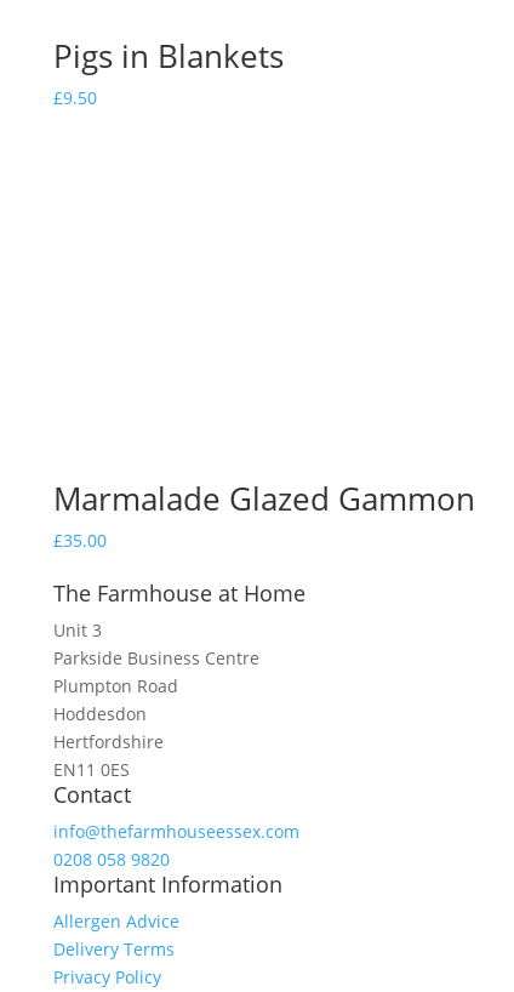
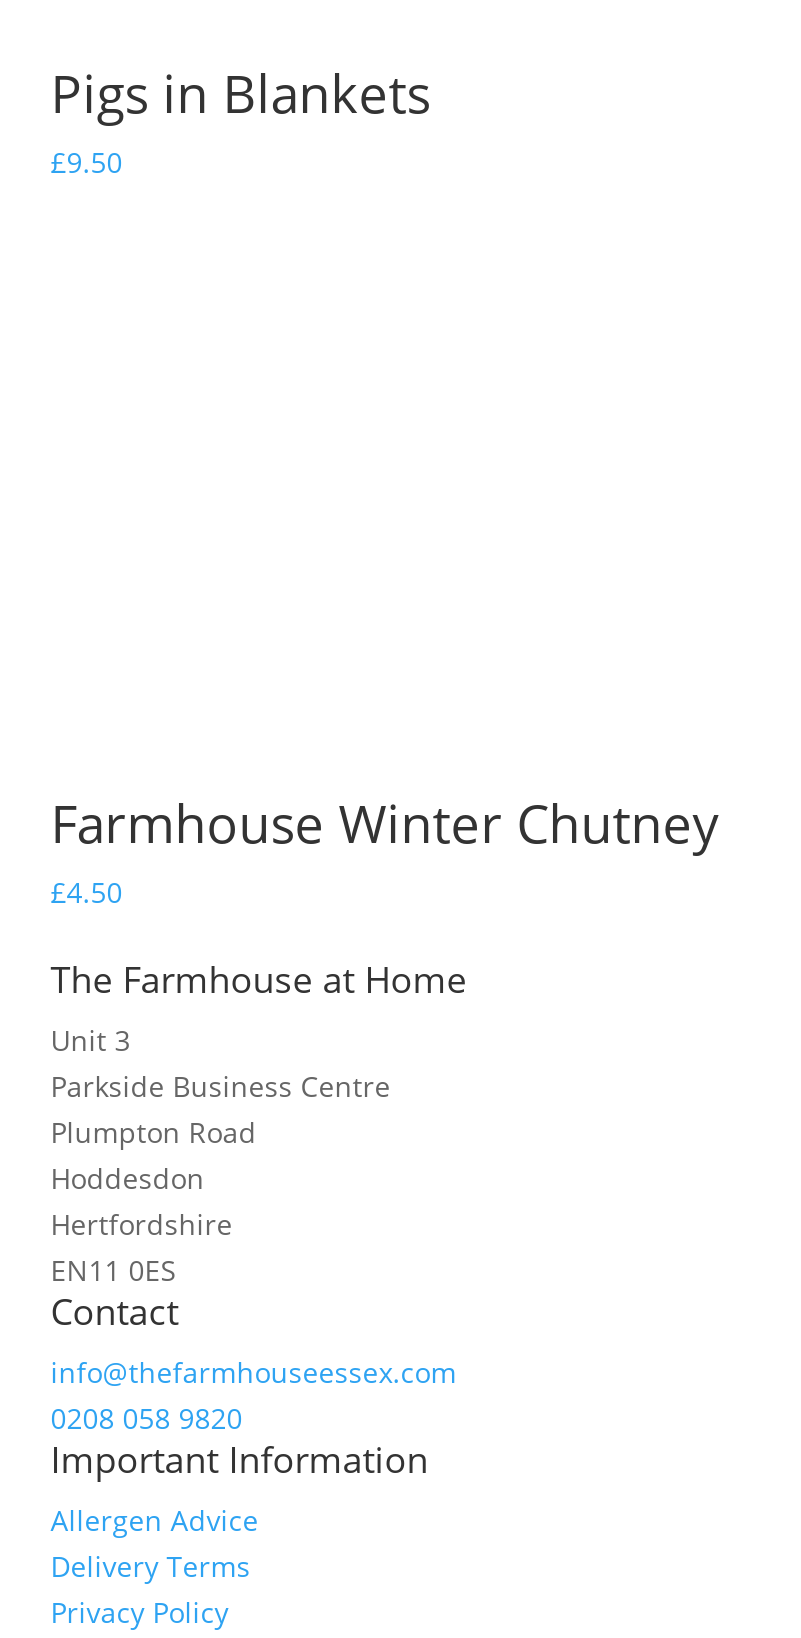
- Marmalade Glazed Gammon
- £35.00
+ Farmhouse Winter Chutney
+ £4.50
